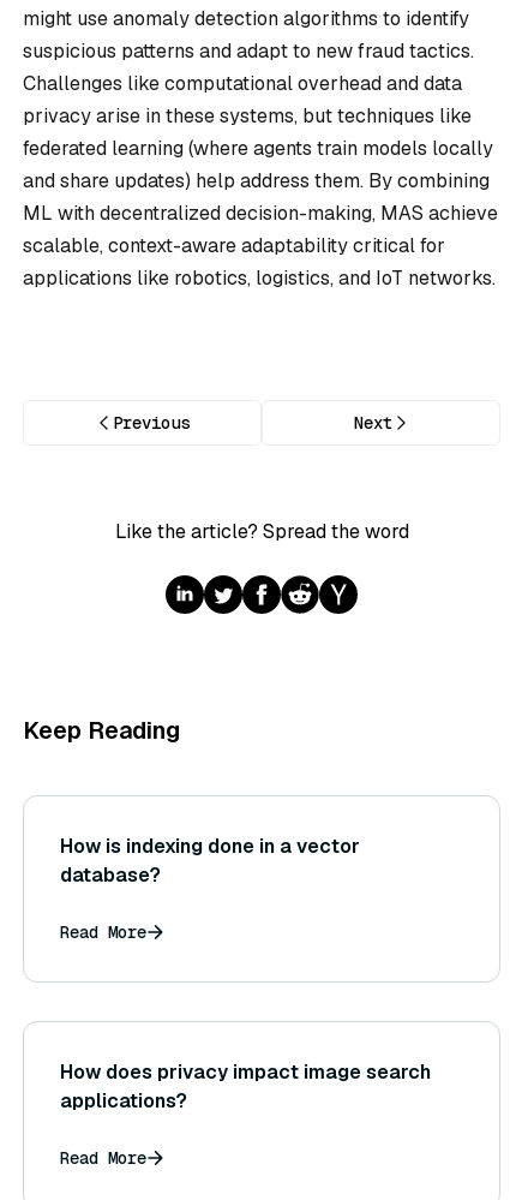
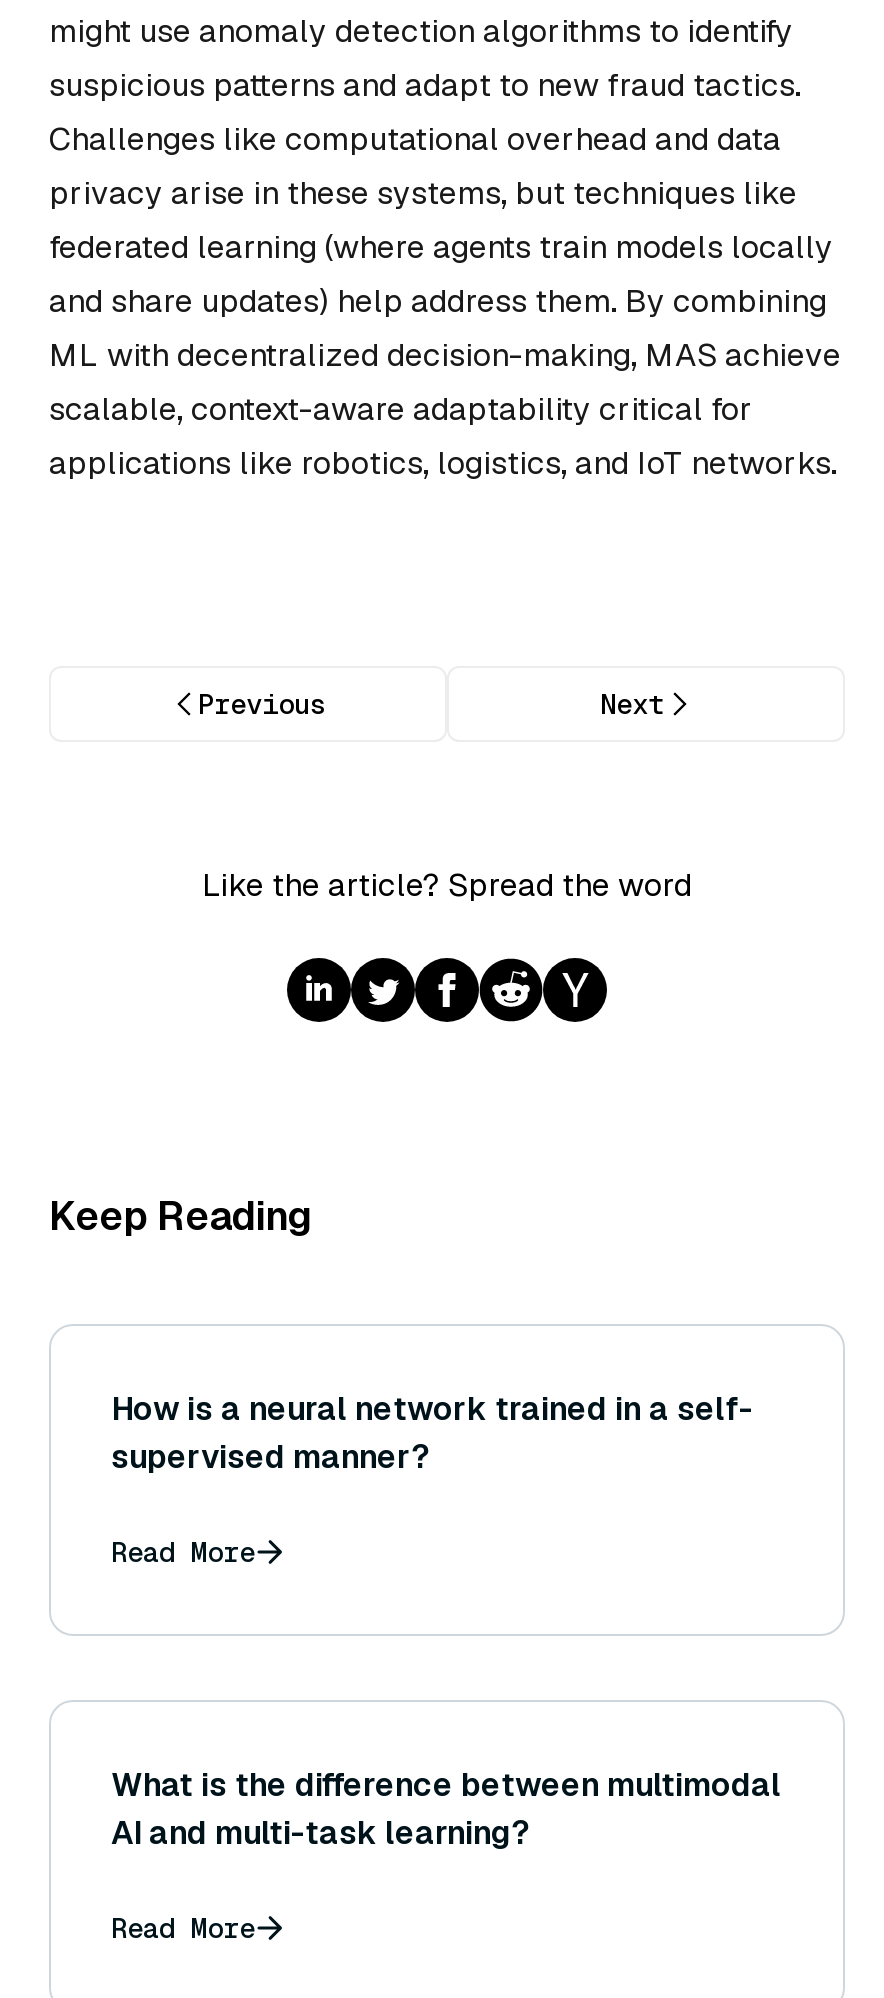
- How is indexing done in a vector
- database?
+ How is a neural network trained in a self-
+ supervised manner?

- How does privacy impact image search
- applications?
+ What is the difference between multimodal
+ AI and multi-task learning?
